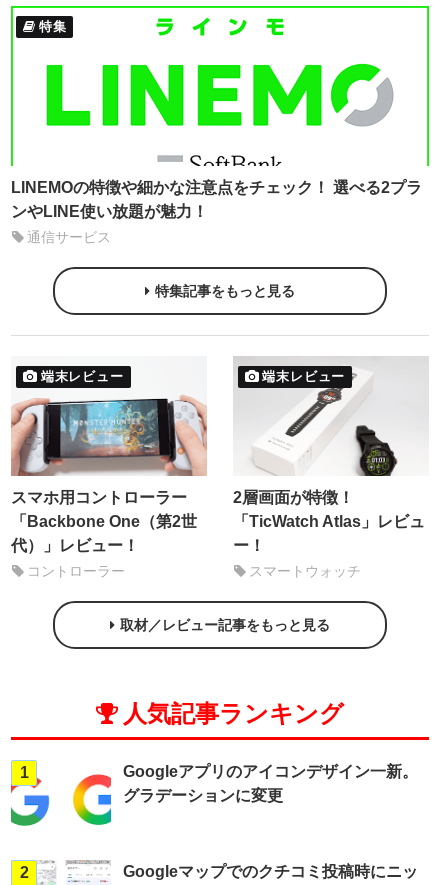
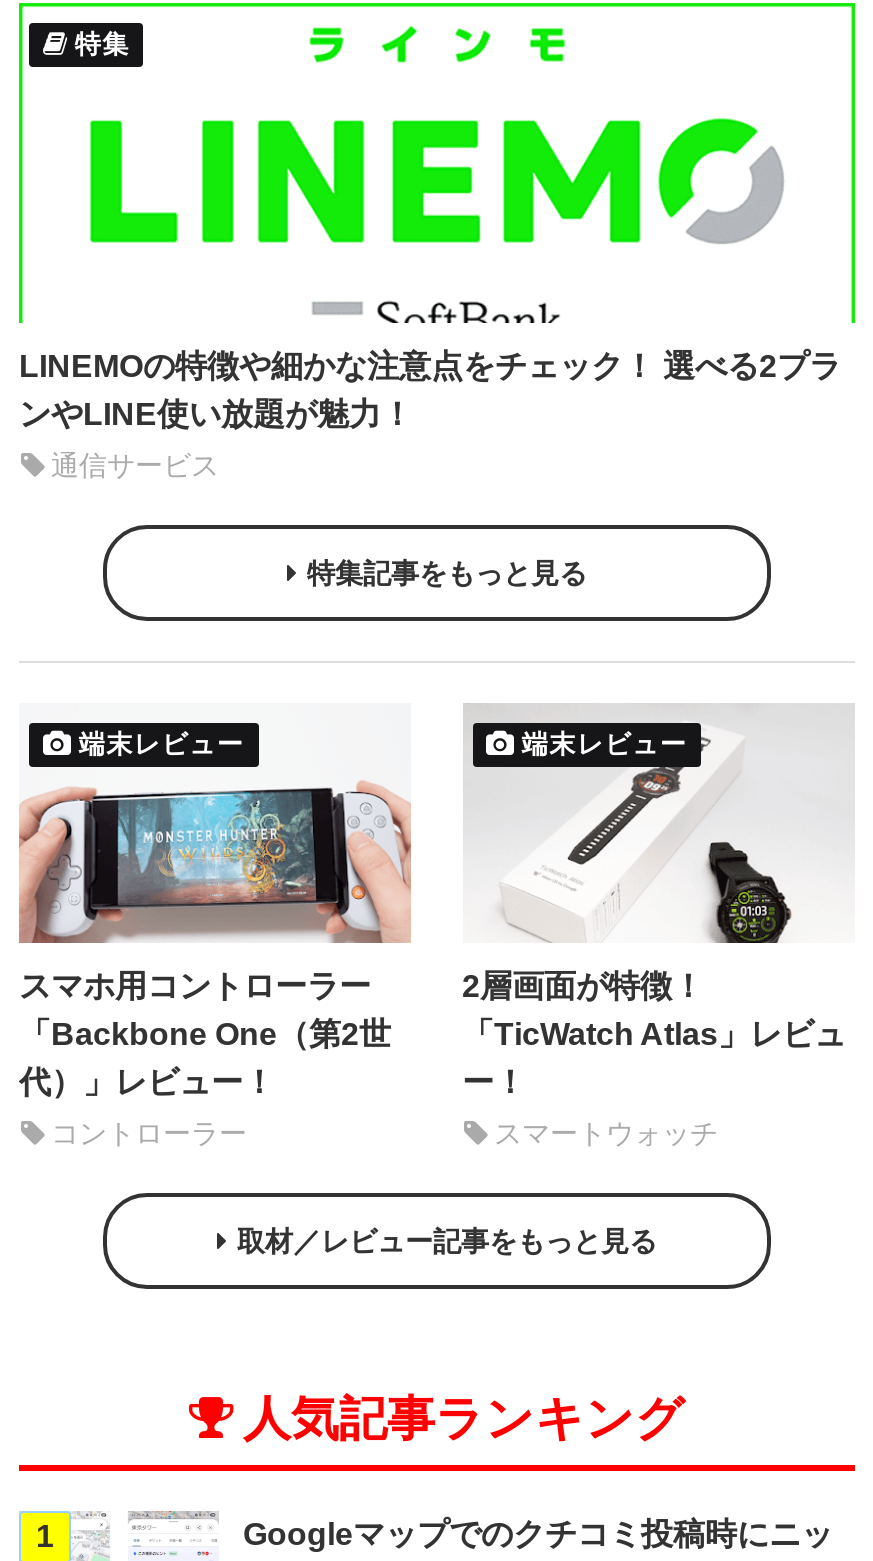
- [image]
- Googleアプリのアイコンデザイン一新。
- グラデーションに変更

- [image]
- 2
